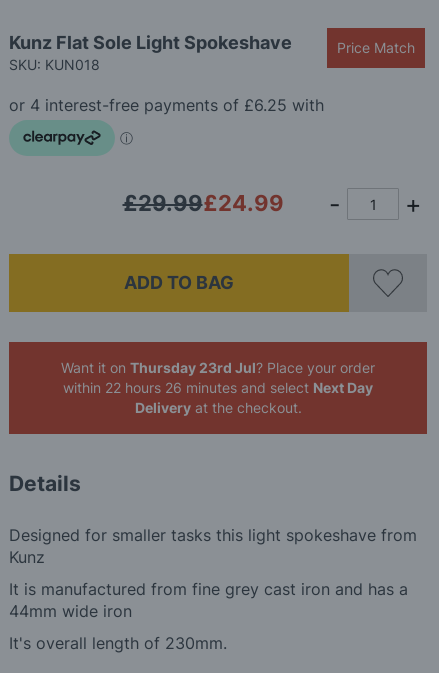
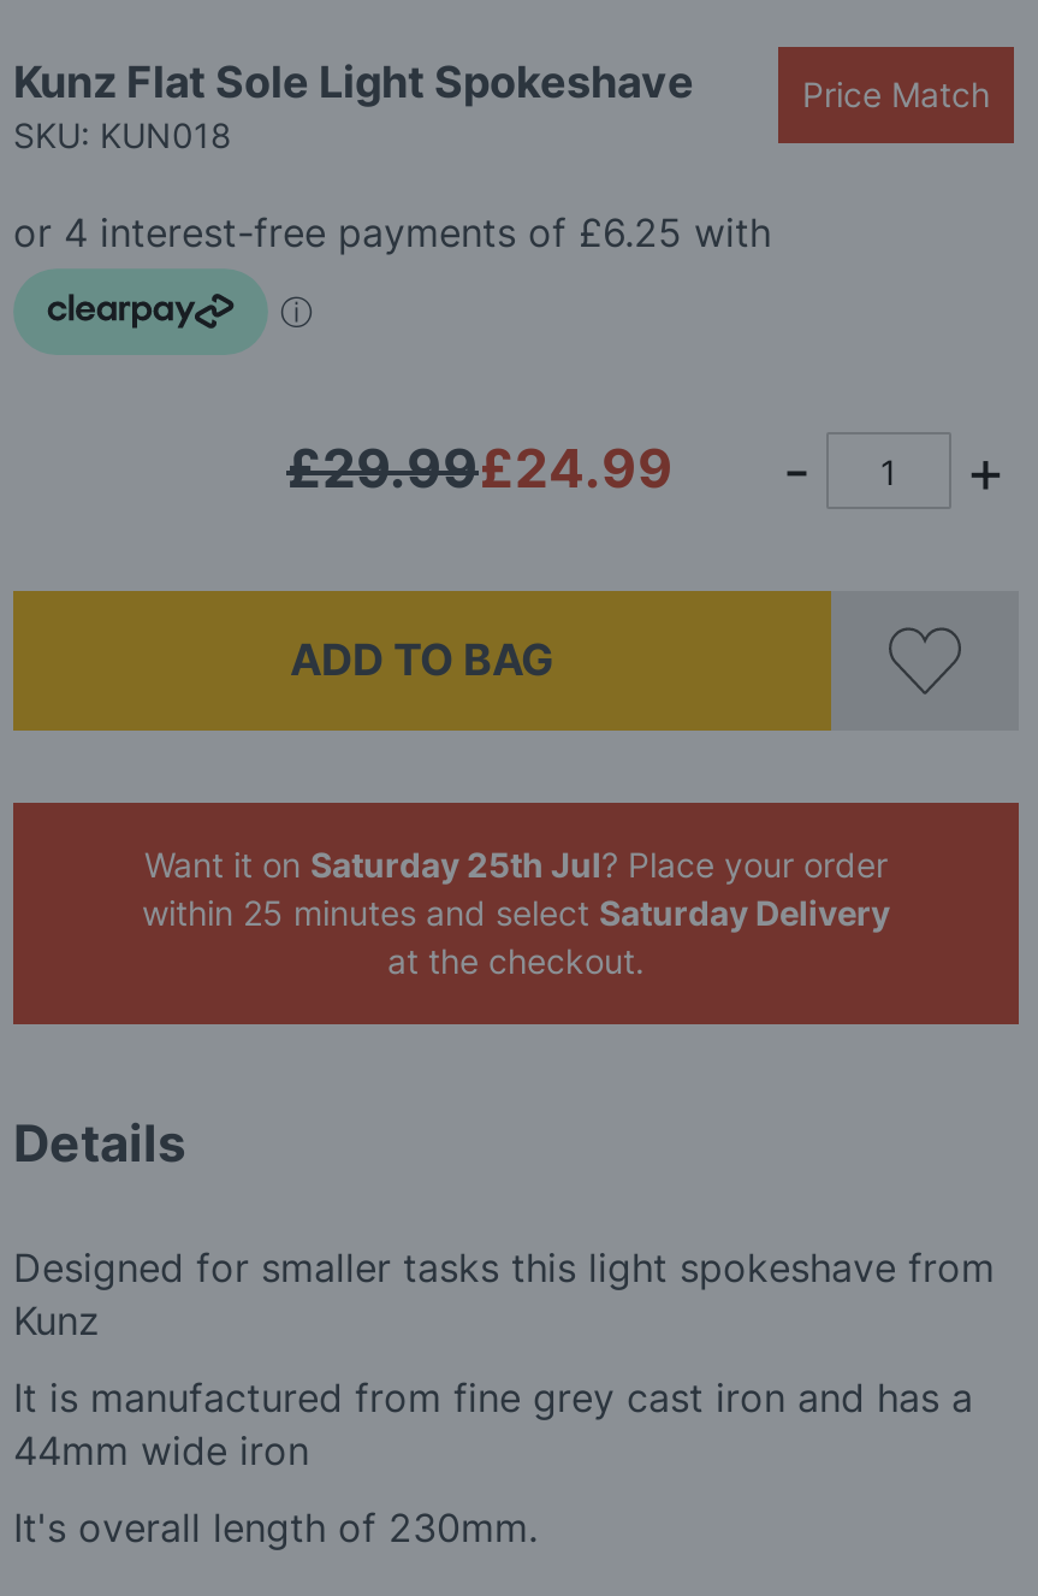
- Want it on Thursday 23rd Jul? Place your order
- within 22 hours 26 minutes and select Next Day
- Delivery at the checkout.
+ Want it on Saturday 25th Jul? Place your order
+ within 25 minutes and select Saturday Delivery
+ at the checkout.
